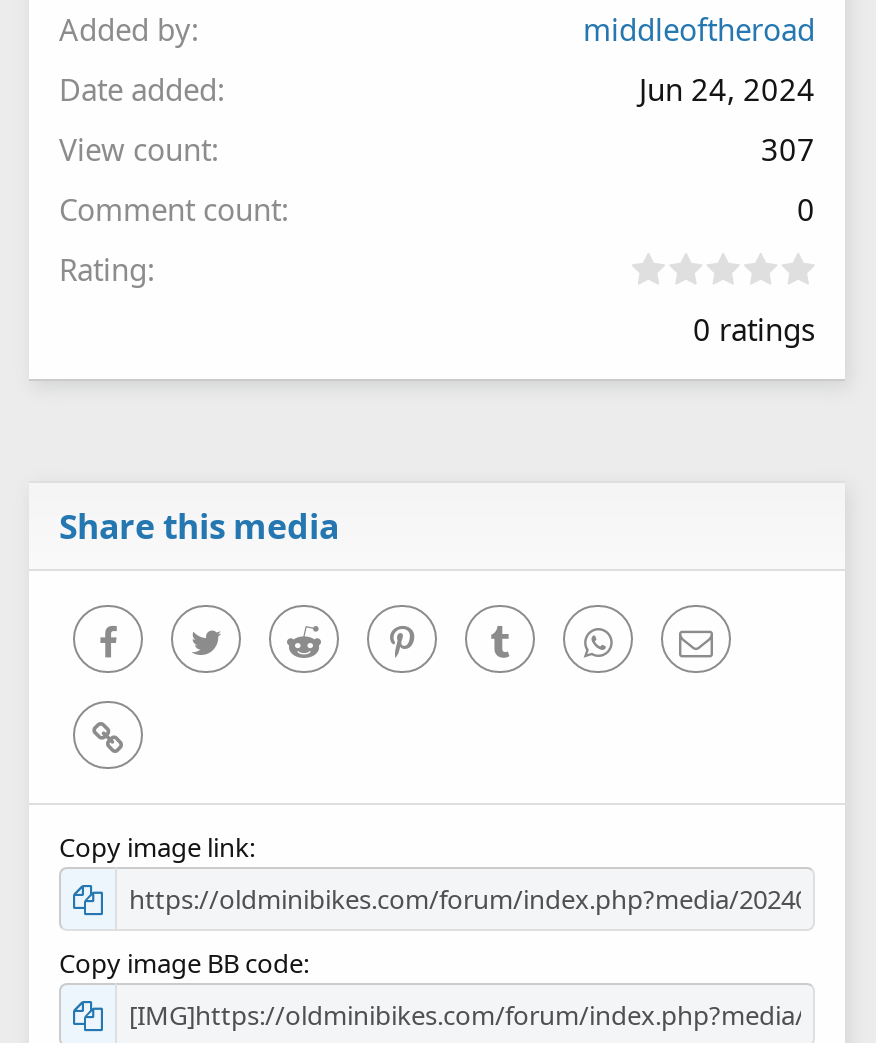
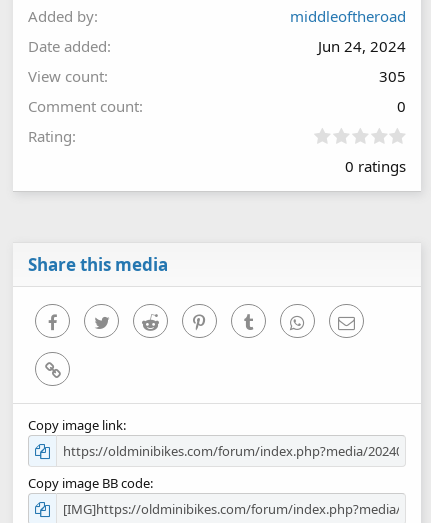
- 307
+ 305
